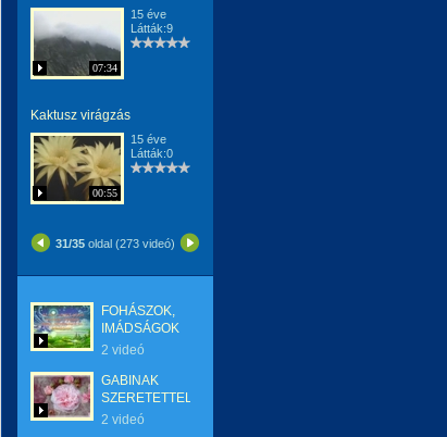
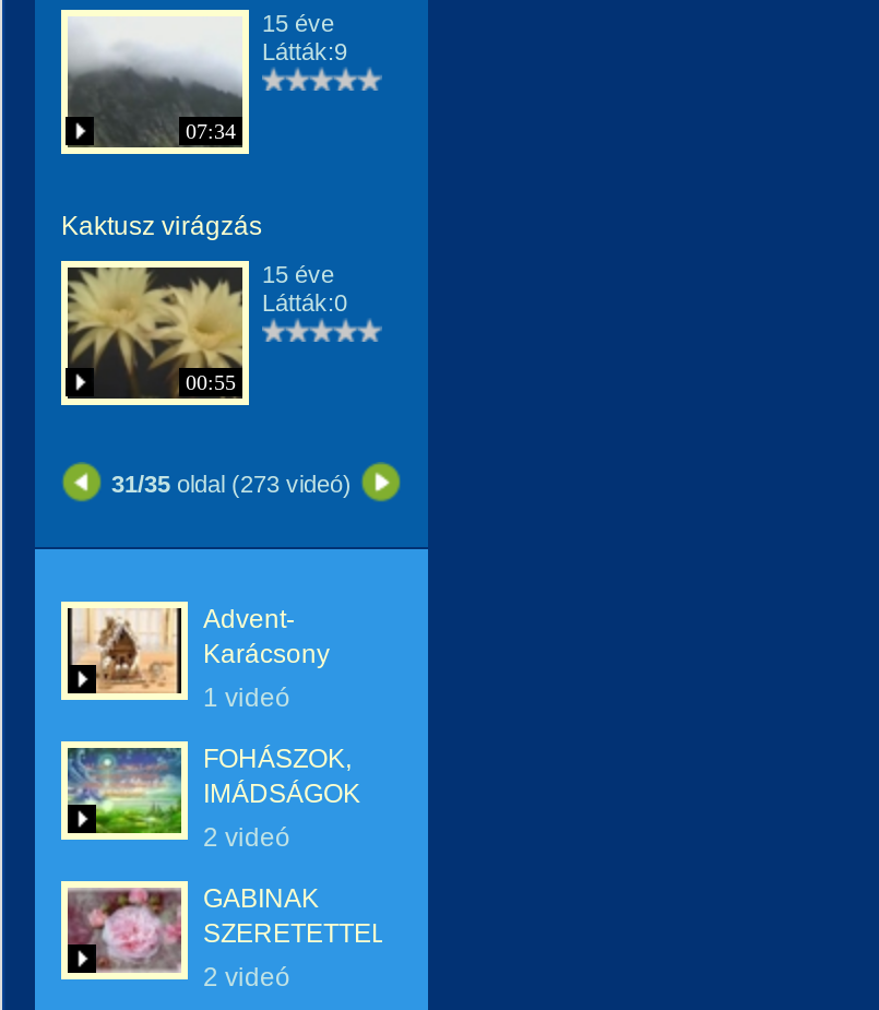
+ [image]
+ Advent-
+ Karácsony
+ 1 videó
